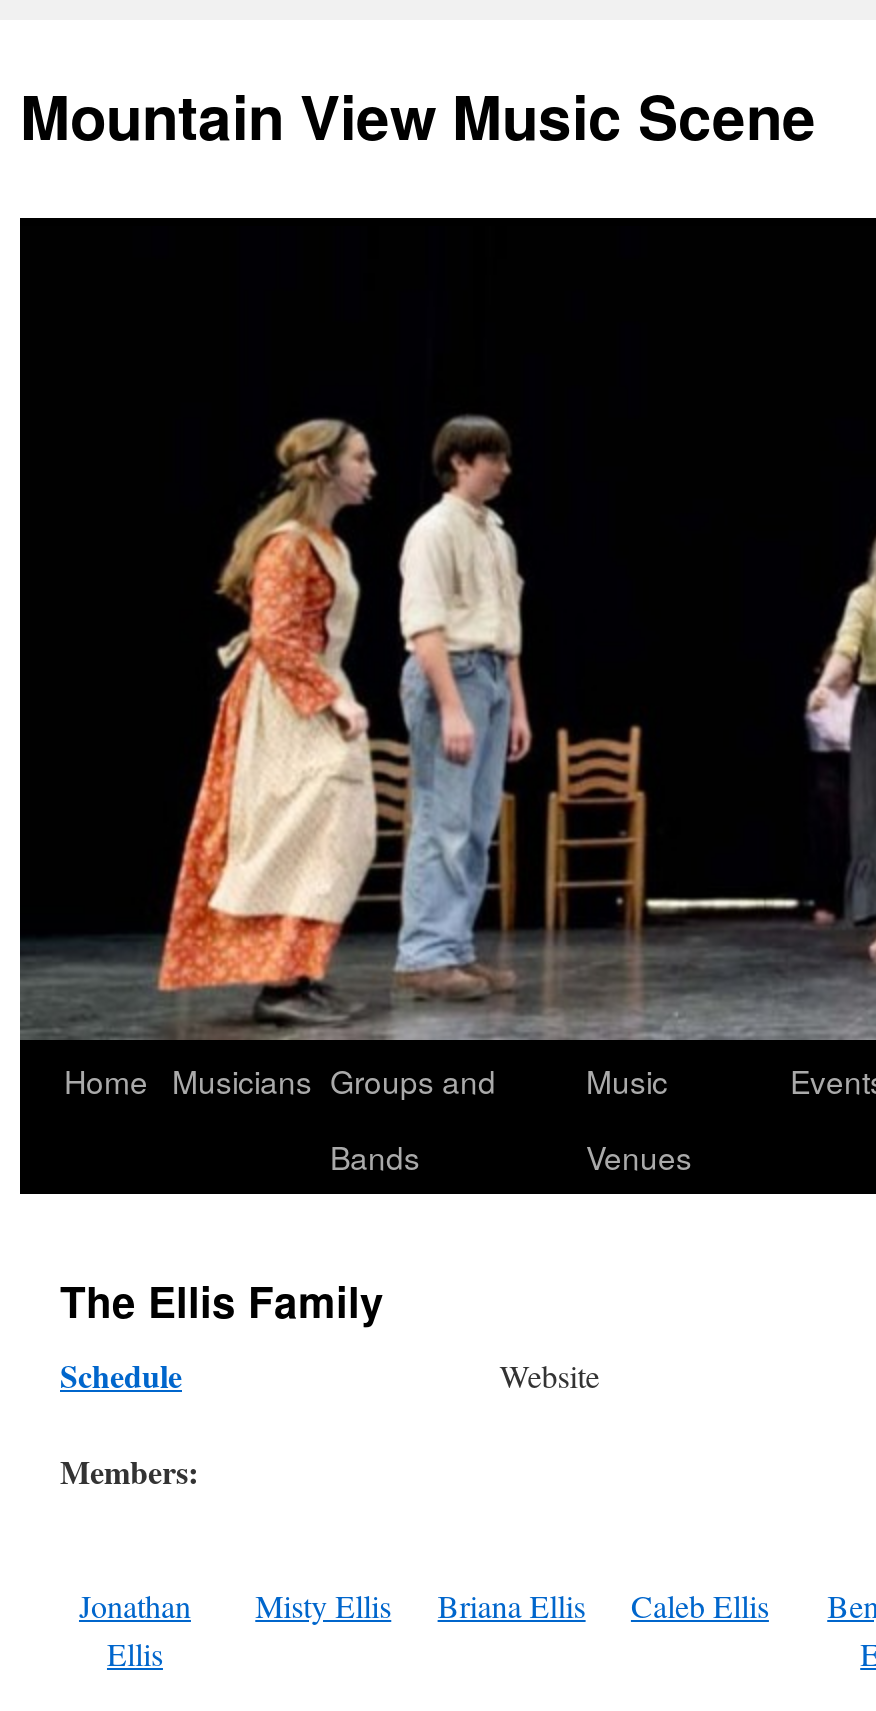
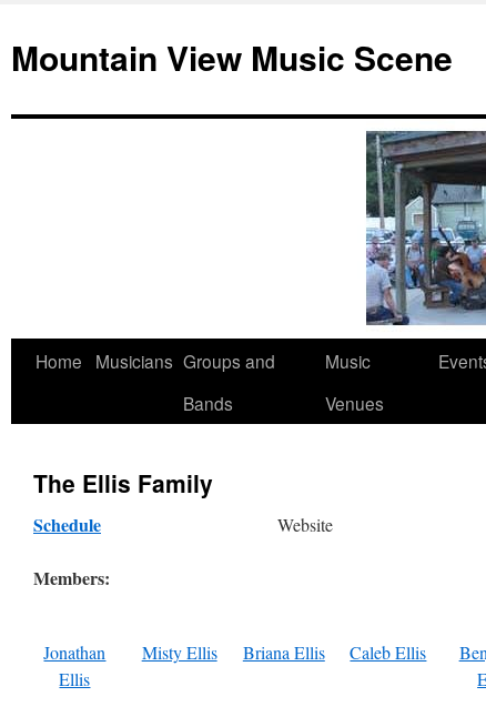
- [image]
+ [image]
